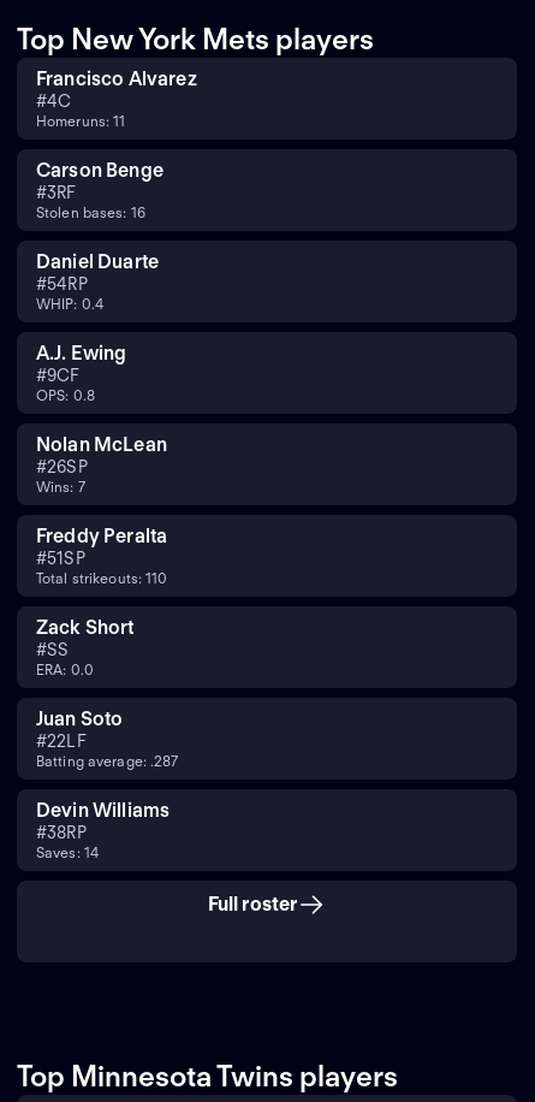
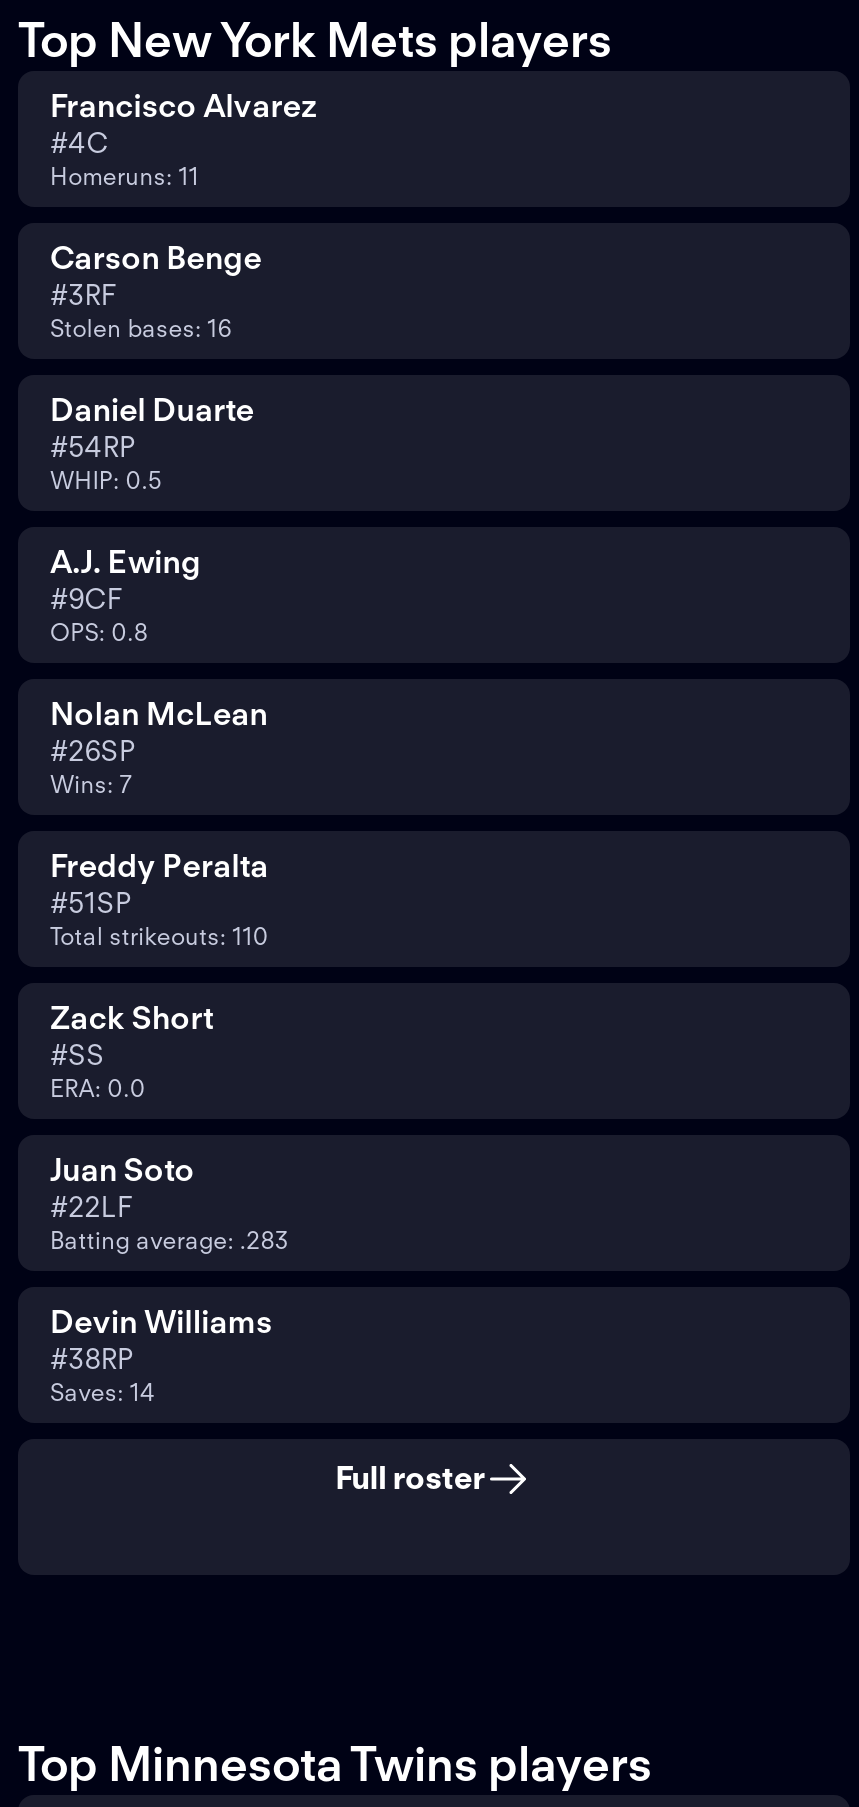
- WHIP: 0.4
+ WHIP: 0.5

- Batting average: .287
+ Batting average: .283
